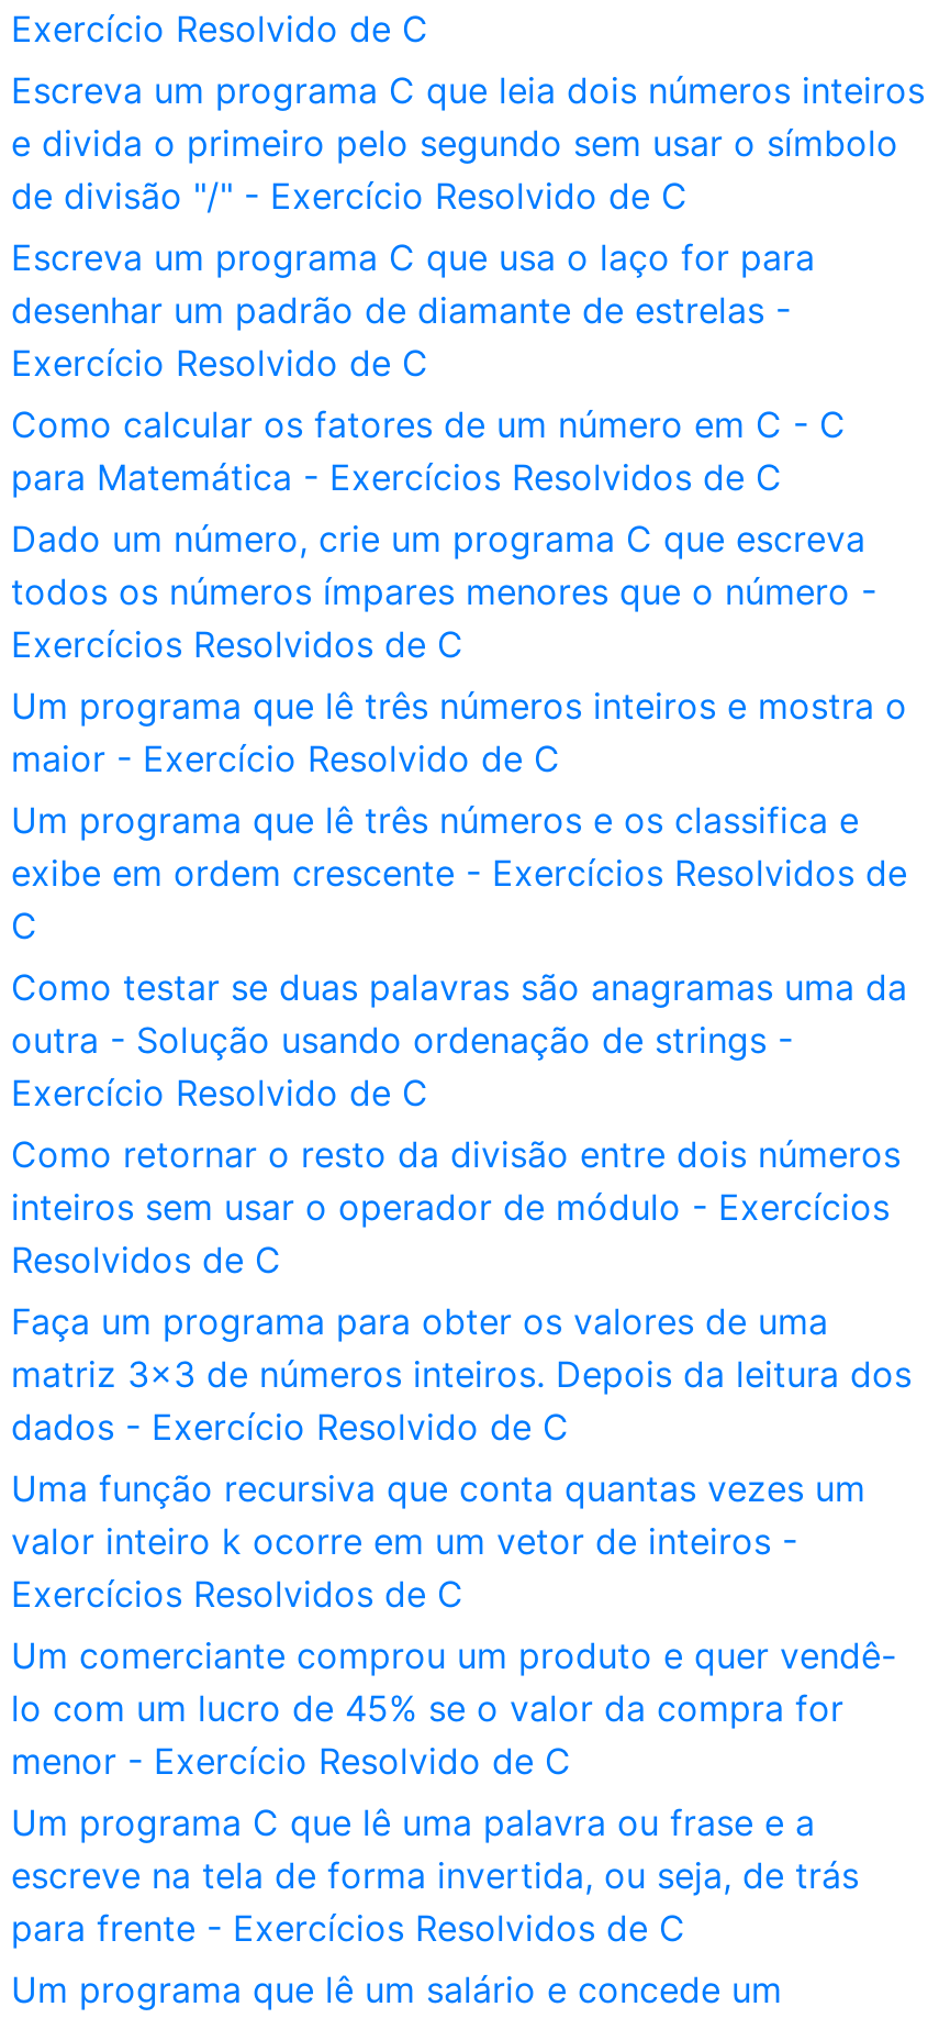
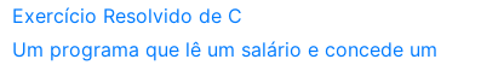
- Escreva um programa C que leia dois números inteiros
- e divida o primeiro pelo segundo sem usar o símbolo
- de divisão "/" - Exercício Resolvido de C
- Escreva um programa C que usa o laço for para
- desenhar um padrão de diamante de estrelas -
- Exercício Resolvido de C
- Como calcular os fatores de um número em C - C
- para Matemática - Exercícios Resolvidos de C
- Dado um número, crie um programa C que escreva
- todos os números ímpares menores que o número -
- Exercícios Resolvidos de C
- Um programa que lê três números inteiros e mostra o
- maior - Exercício Resolvido de C
- Um programa que lê três números e os classifica e
- exibe em ordem crescente - Exercícios Resolvidos de
- C
- Como testar se duas palavras são anagramas uma da
- outra - Solução usando ordenação de strings -
- Exercício Resolvido de C
- Como retornar o resto da divisão entre dois números
- inteiros sem usar o operador de módulo - Exercícios
- Resolvidos de C
- Faça um programa para obter os valores de uma
- matriz 3x3 de números inteiros. Depois da leitura dos
- dados - Exercício Resolvido de C
- Uma função recursiva que conta quantas vezes um
- valor inteiro k ocorre em um vetor de inteiros -
- Exercícios Resolvidos de C
- Um comerciante comprou um produto e quer vendê-
- lo com um lucro de 45% se o valor da compra for
- menor - Exercício Resolvido de C
- Um programa C que lê uma palavra ou frase e a
- escreve na tela de forma invertida, ou seja, de trás
- para frente - Exercícios Resolvidos de C
